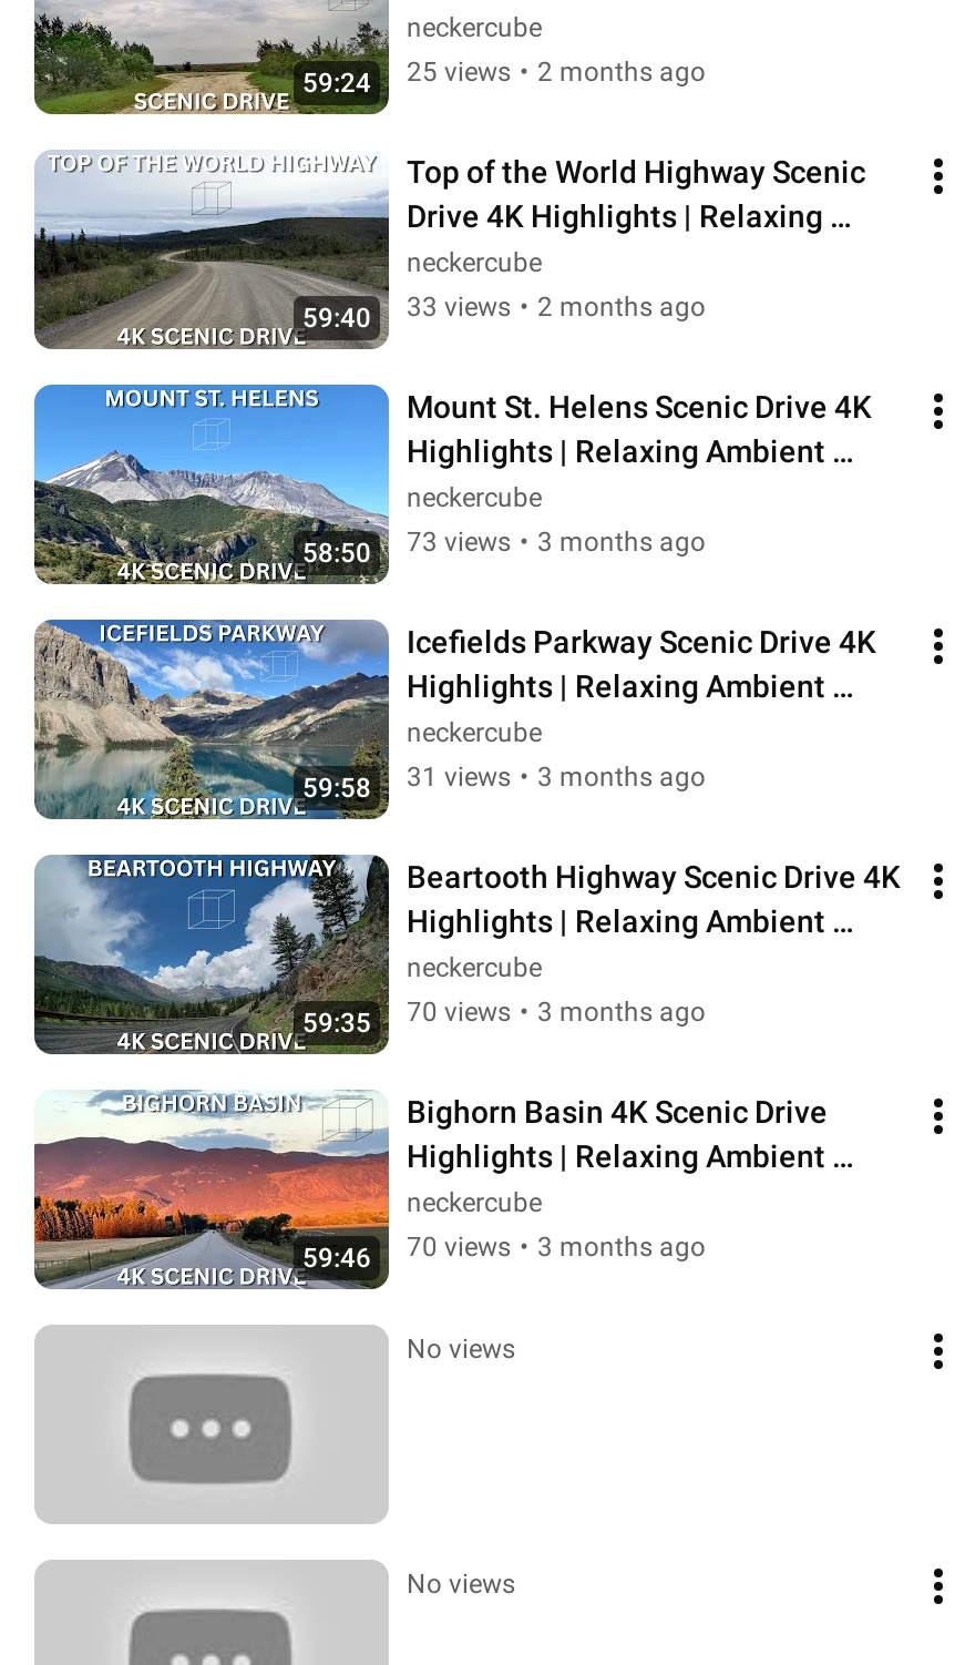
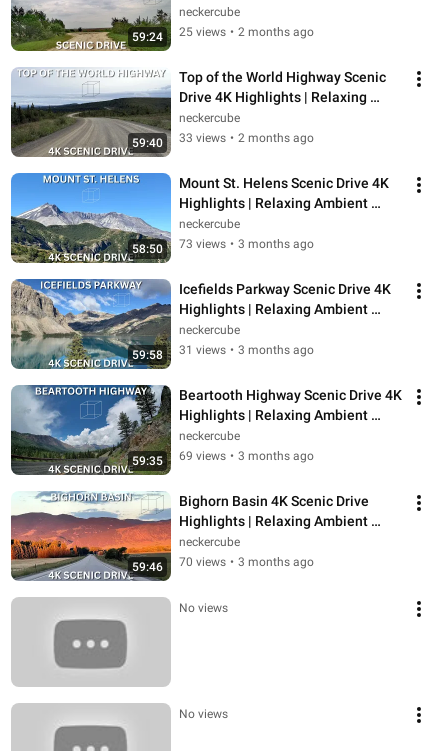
- 70 views • 3 months ago
+ 69 views • 3 months ago
